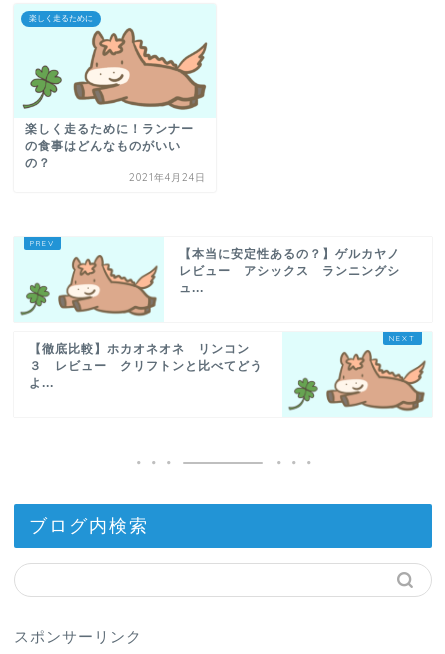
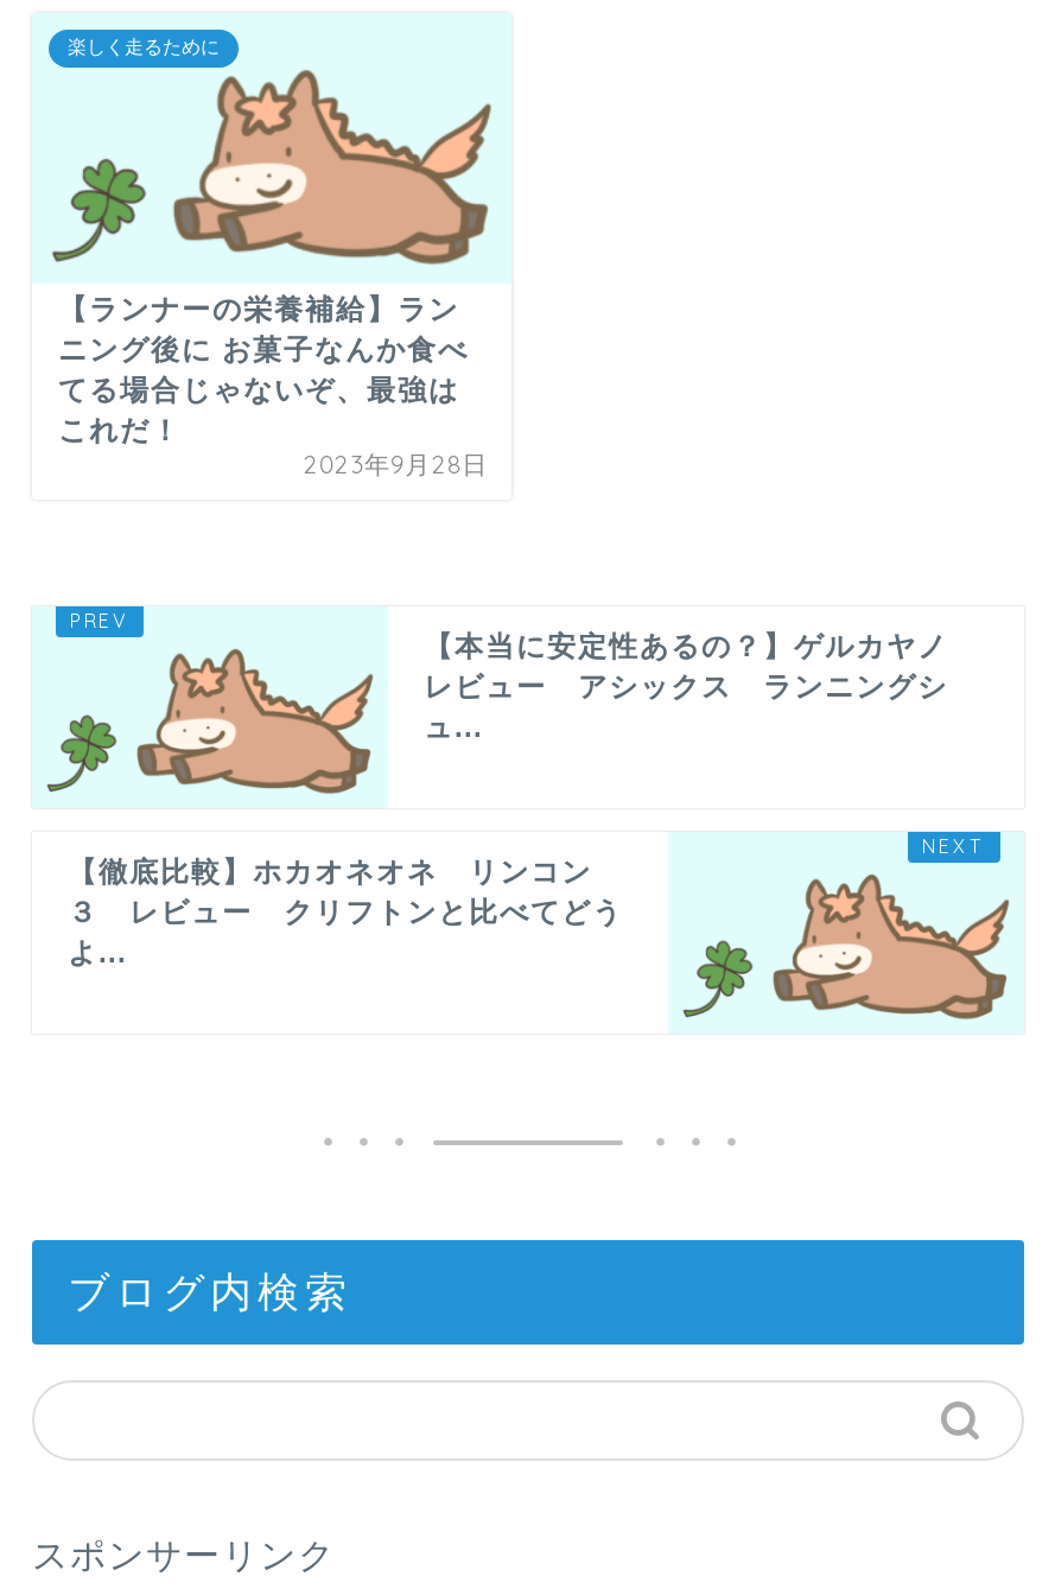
- 楽しく走るために！ランナー
- の食事はどんなものがいい
- の？
- 2021年4月24日
+ 【ランナーの栄養補給】ラン
+ ニング後に お菓子なんか食べ
+ てる場合じゃないぞ、最強は
+ これだ！
+ 2023年9月28日
